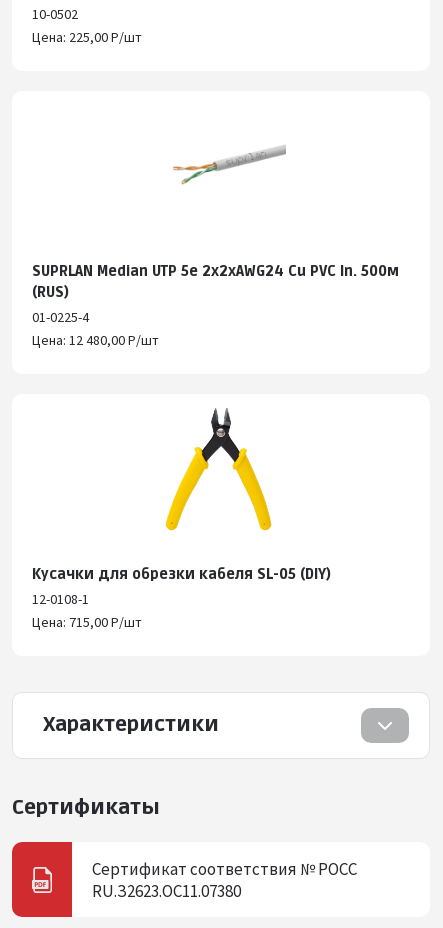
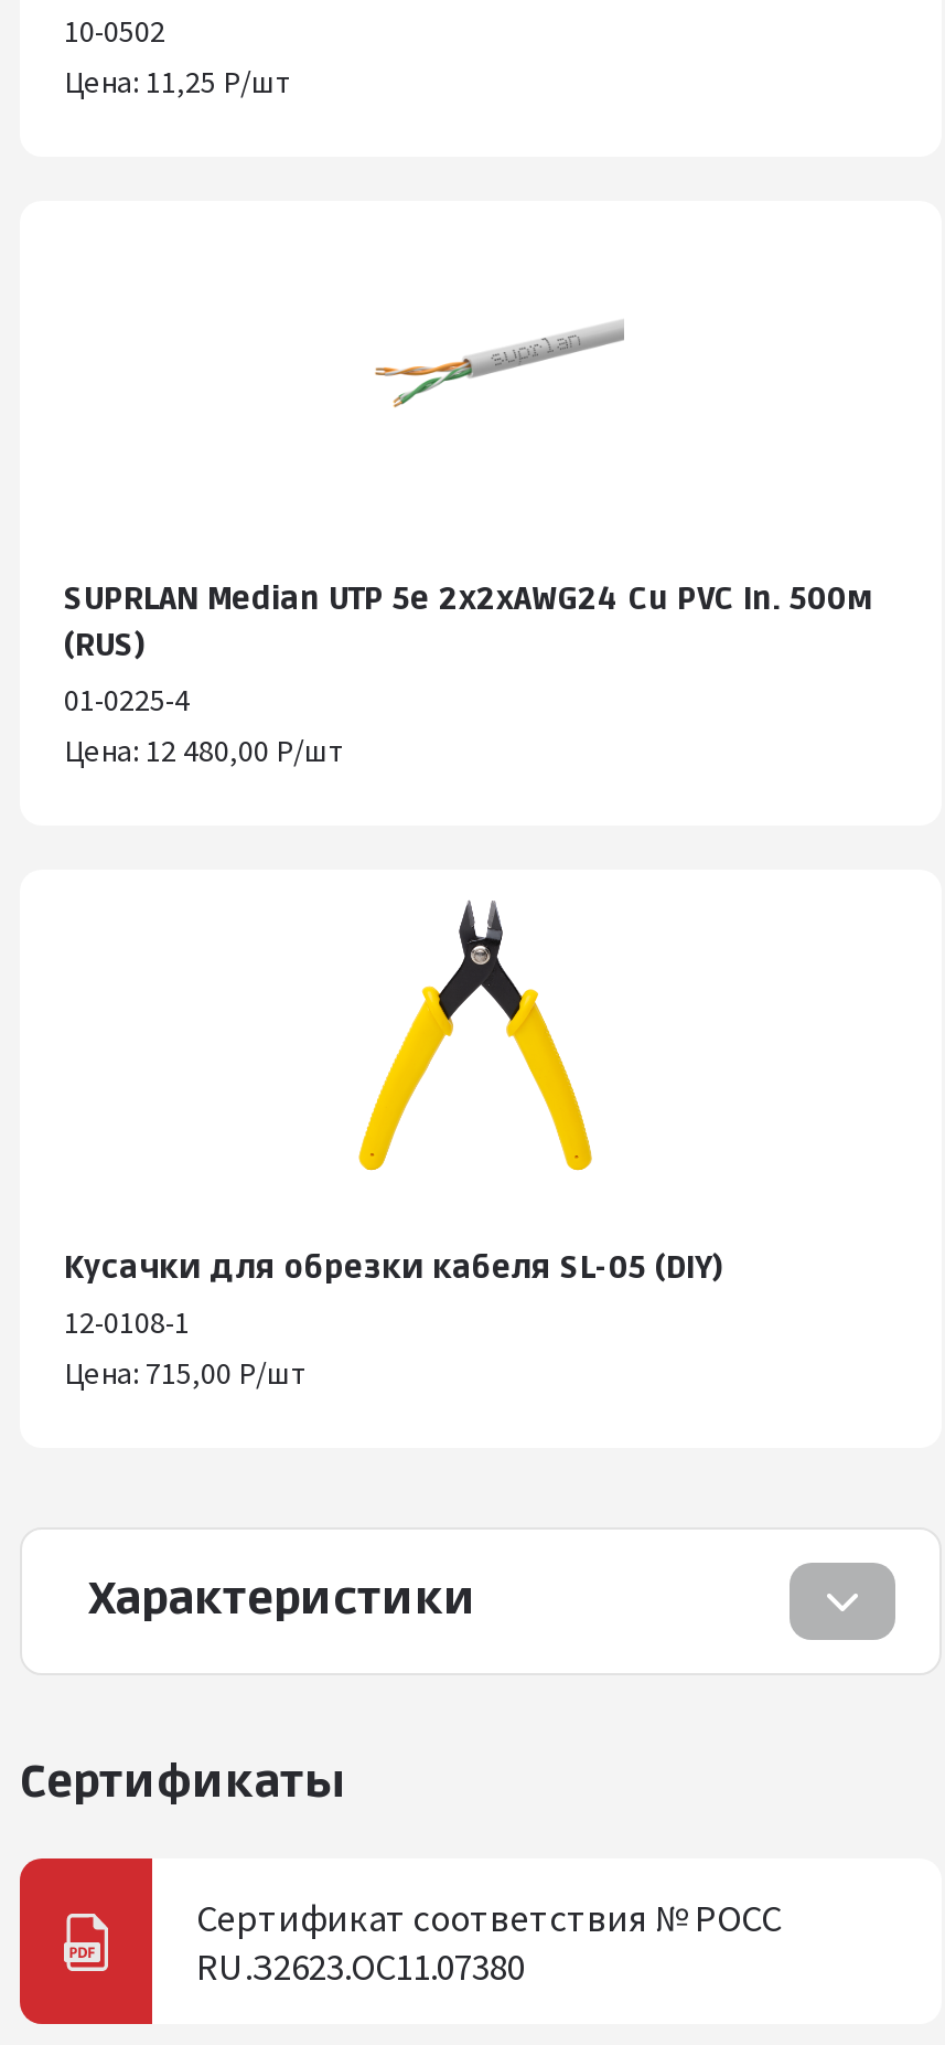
- Цена: 225,00 Р/шт
+ Цена: 11,25 Р/шт
